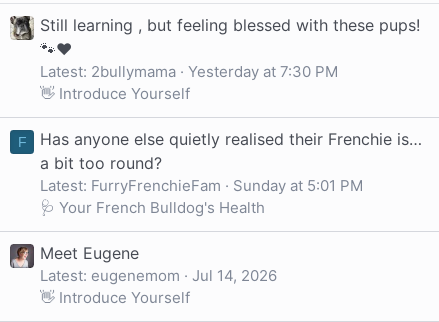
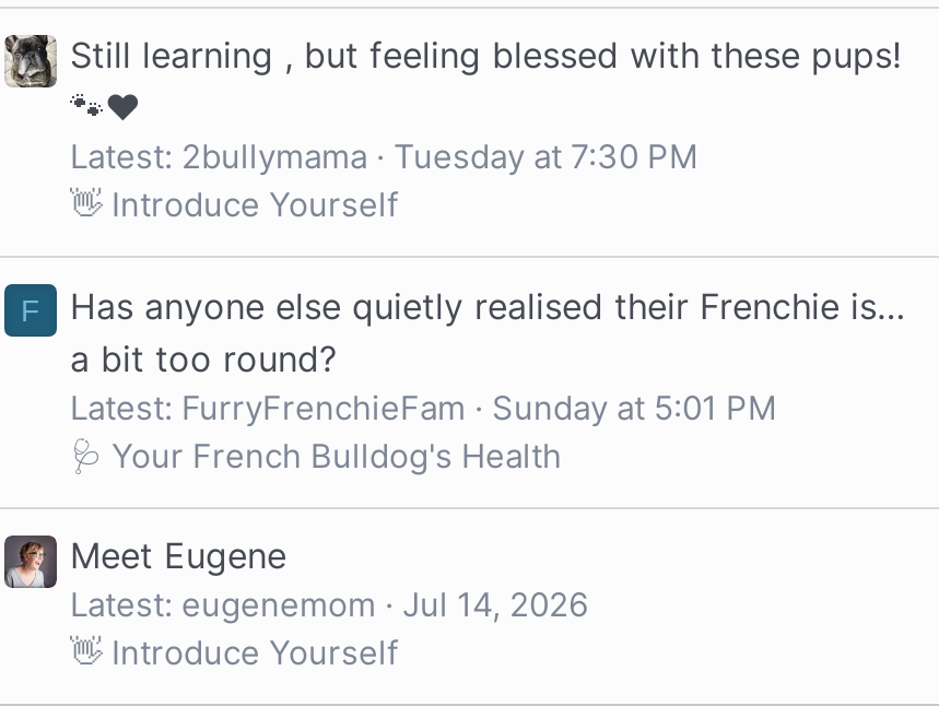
- Yesterday at 7:30 PM
+ Tuesday at 7:30 PM
